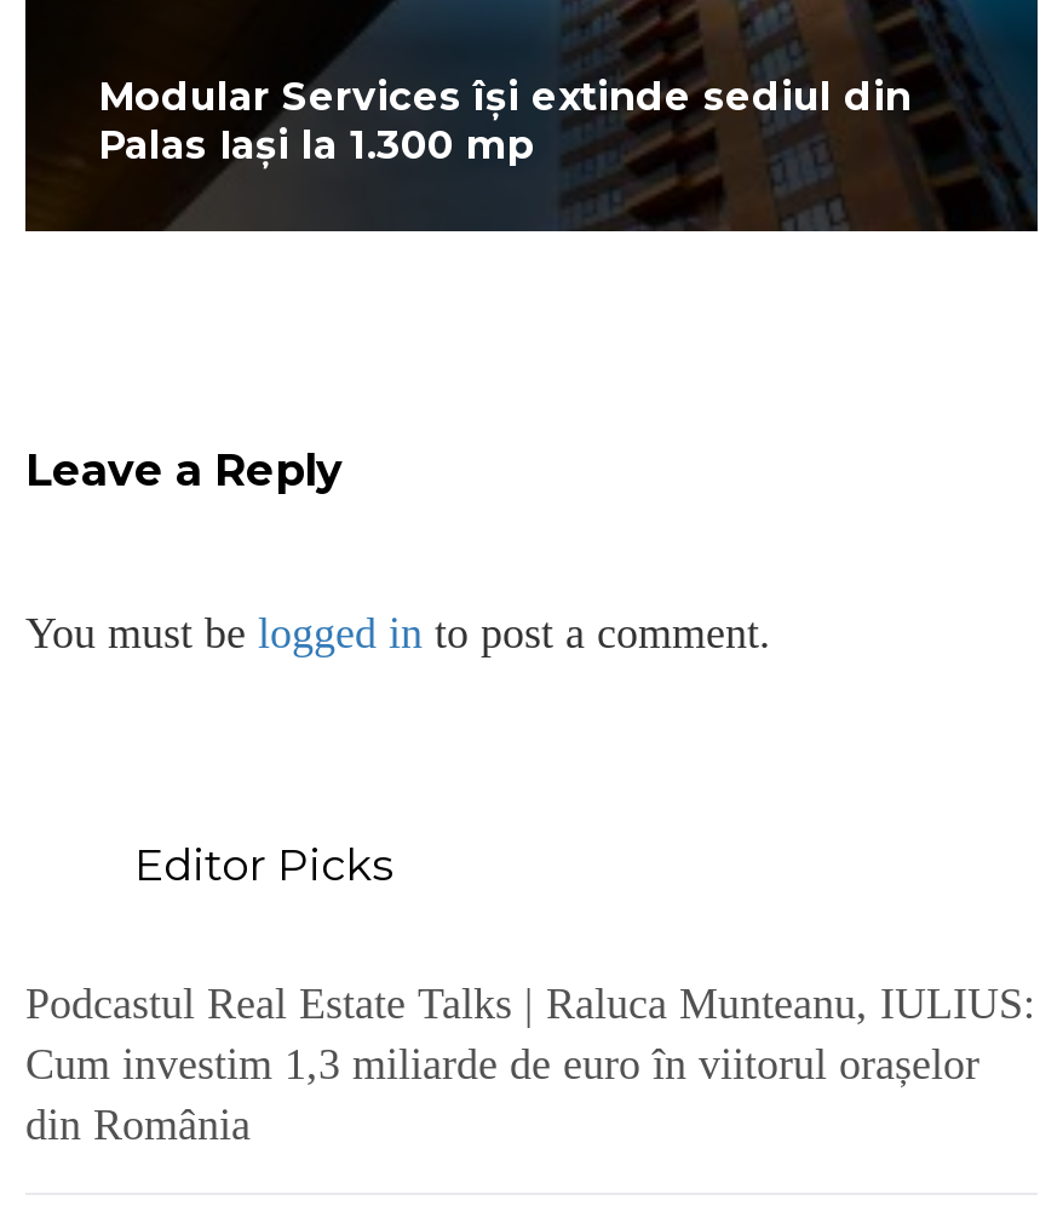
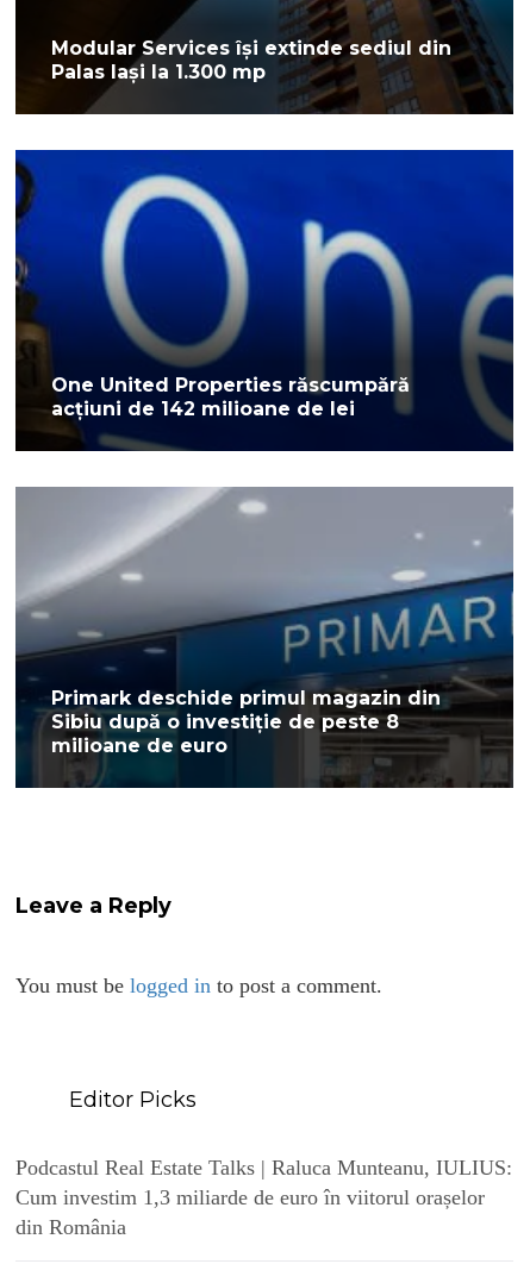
+ [image]
+ One United Properties răscumpără
+ acțiuni de 142 milioane de lei

+ [image]
+ Primark deschide primul magazin din
+ Sibiu după o investiție de peste 8
+ milioane de euro
